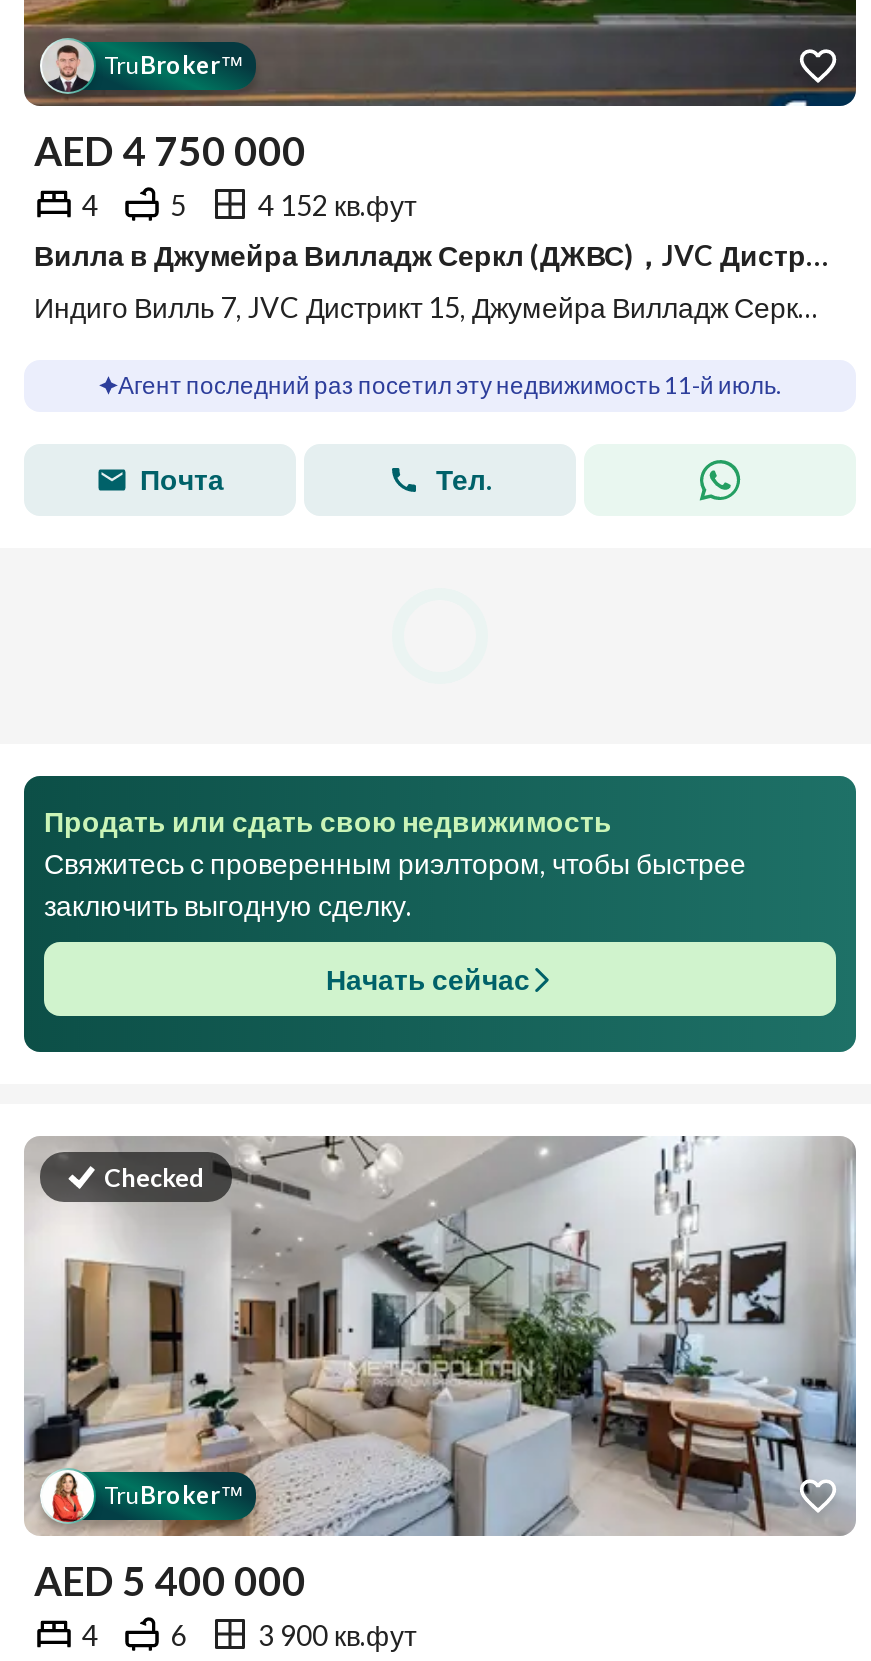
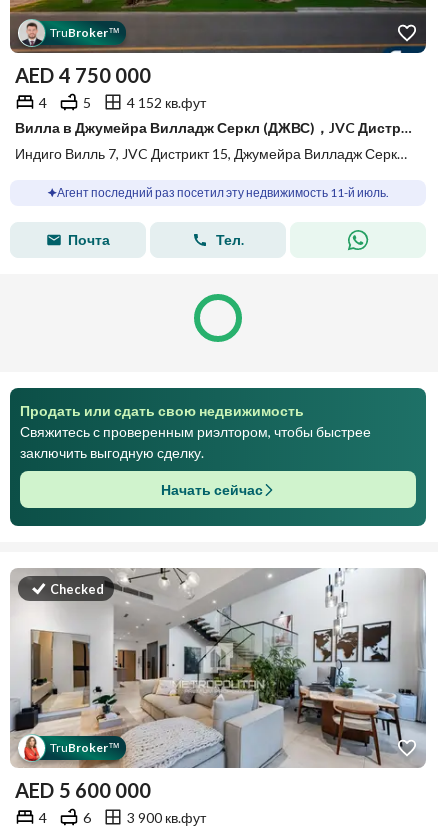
+ [image]

- AED 5 400 000
+ AED 5 600 000
